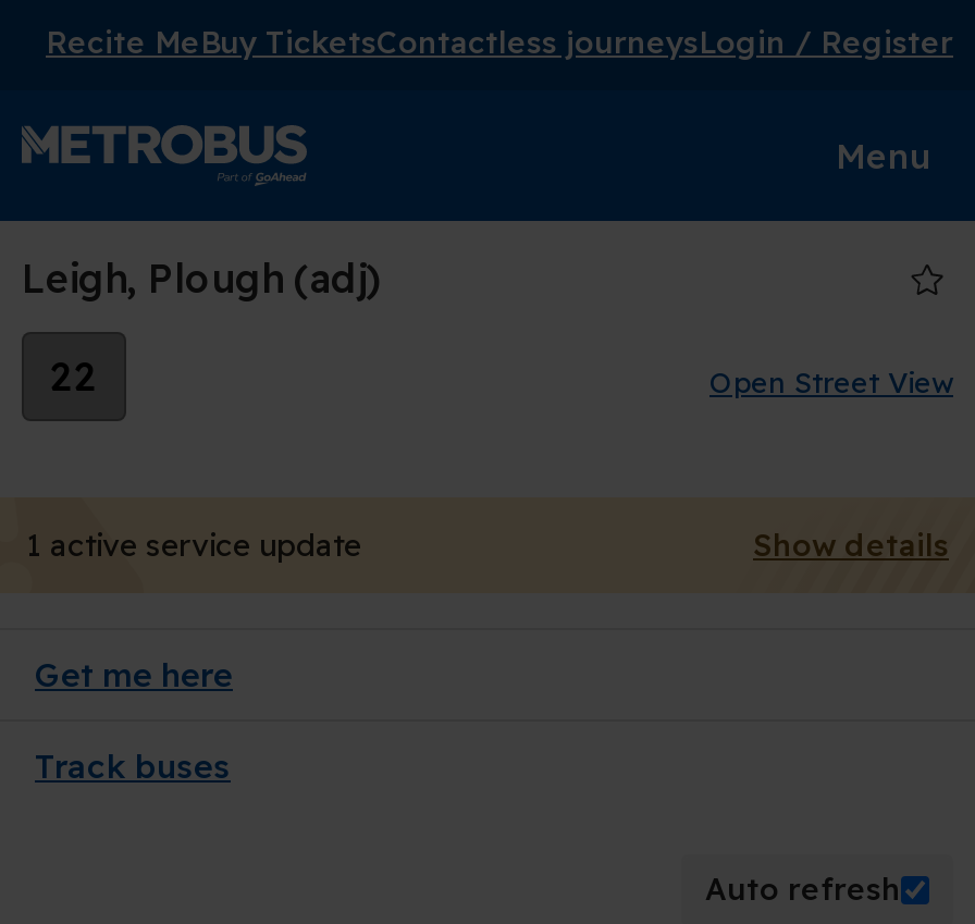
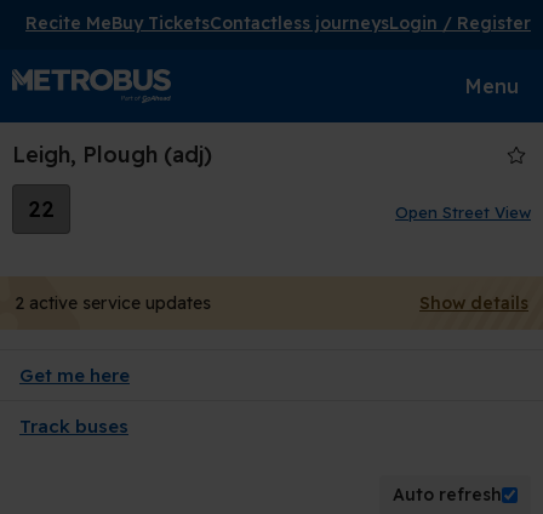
- 1 active service update
+ 2 active service updates
